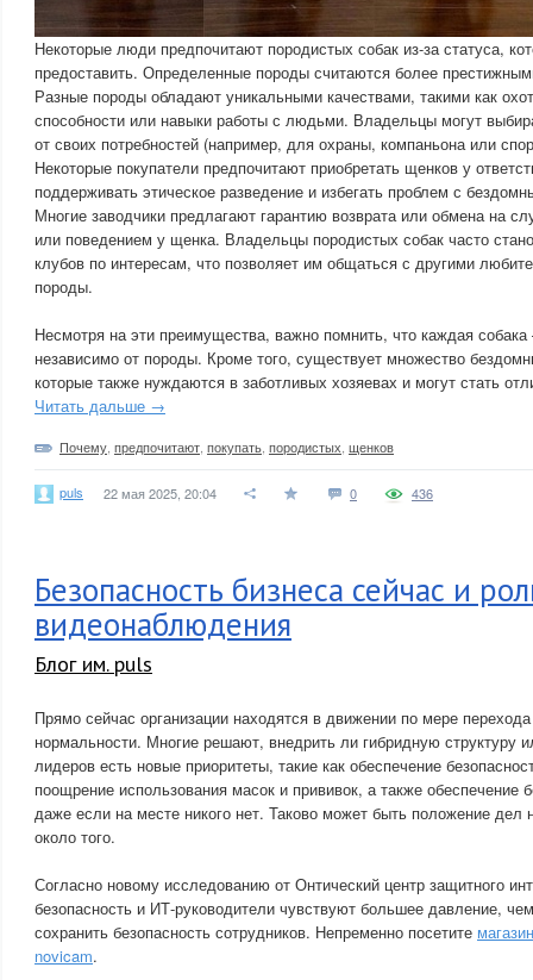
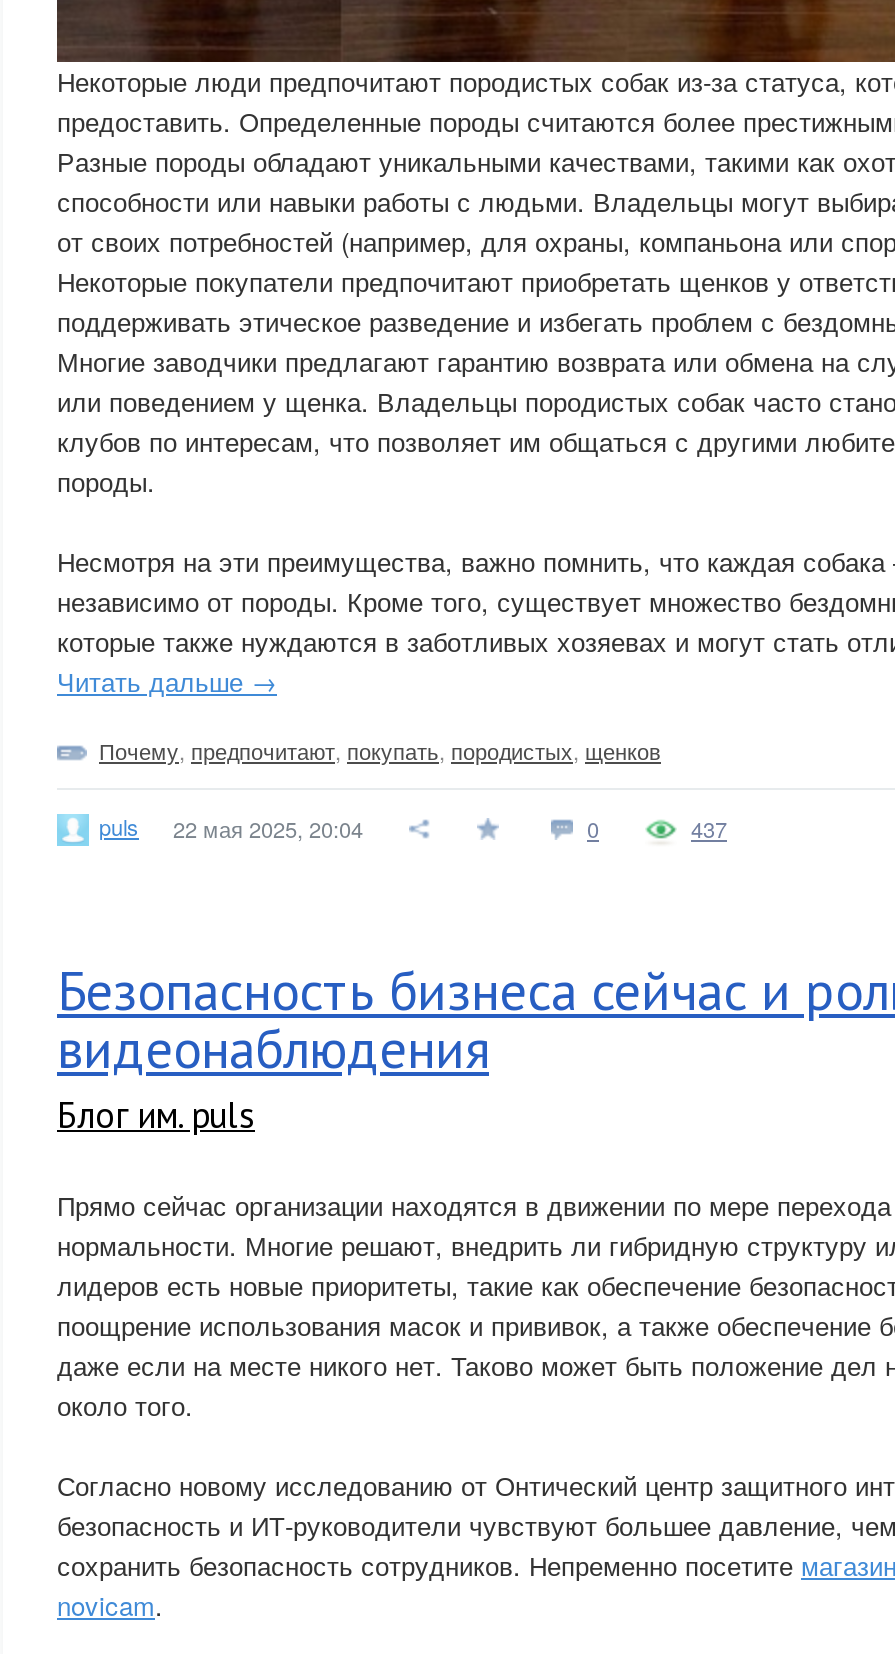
- 436
+ 437
